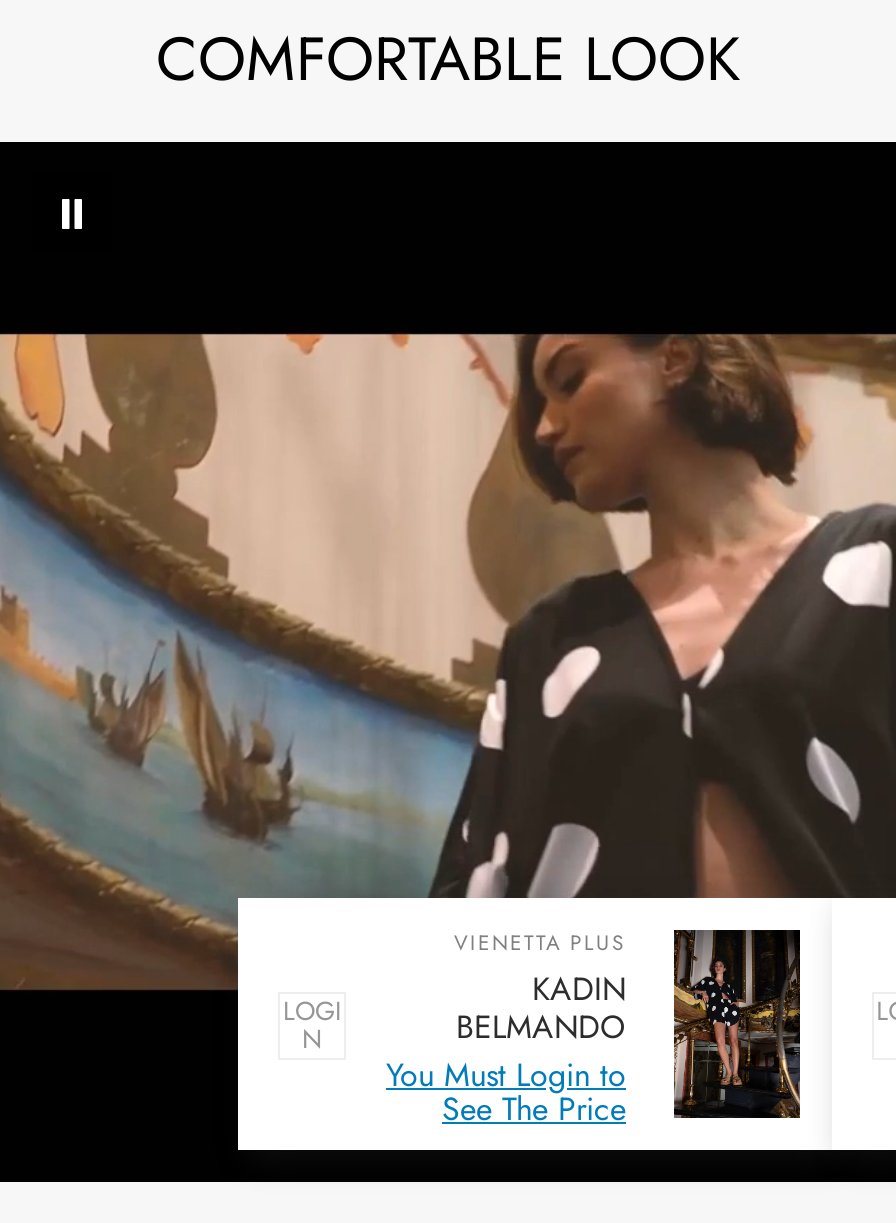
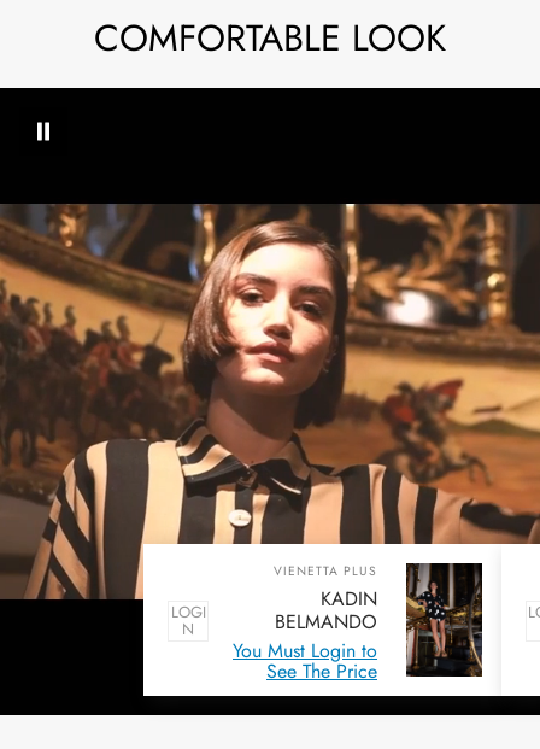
- [image]
+ [image]
